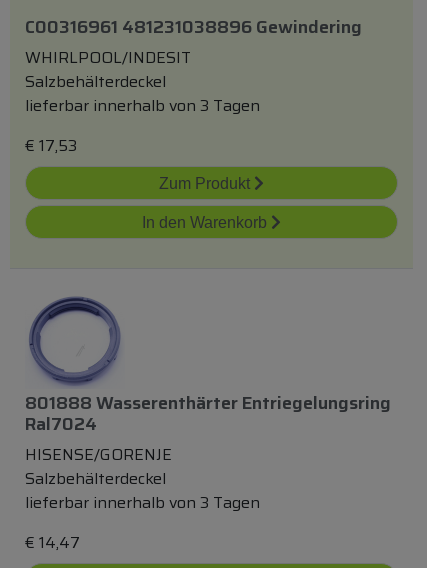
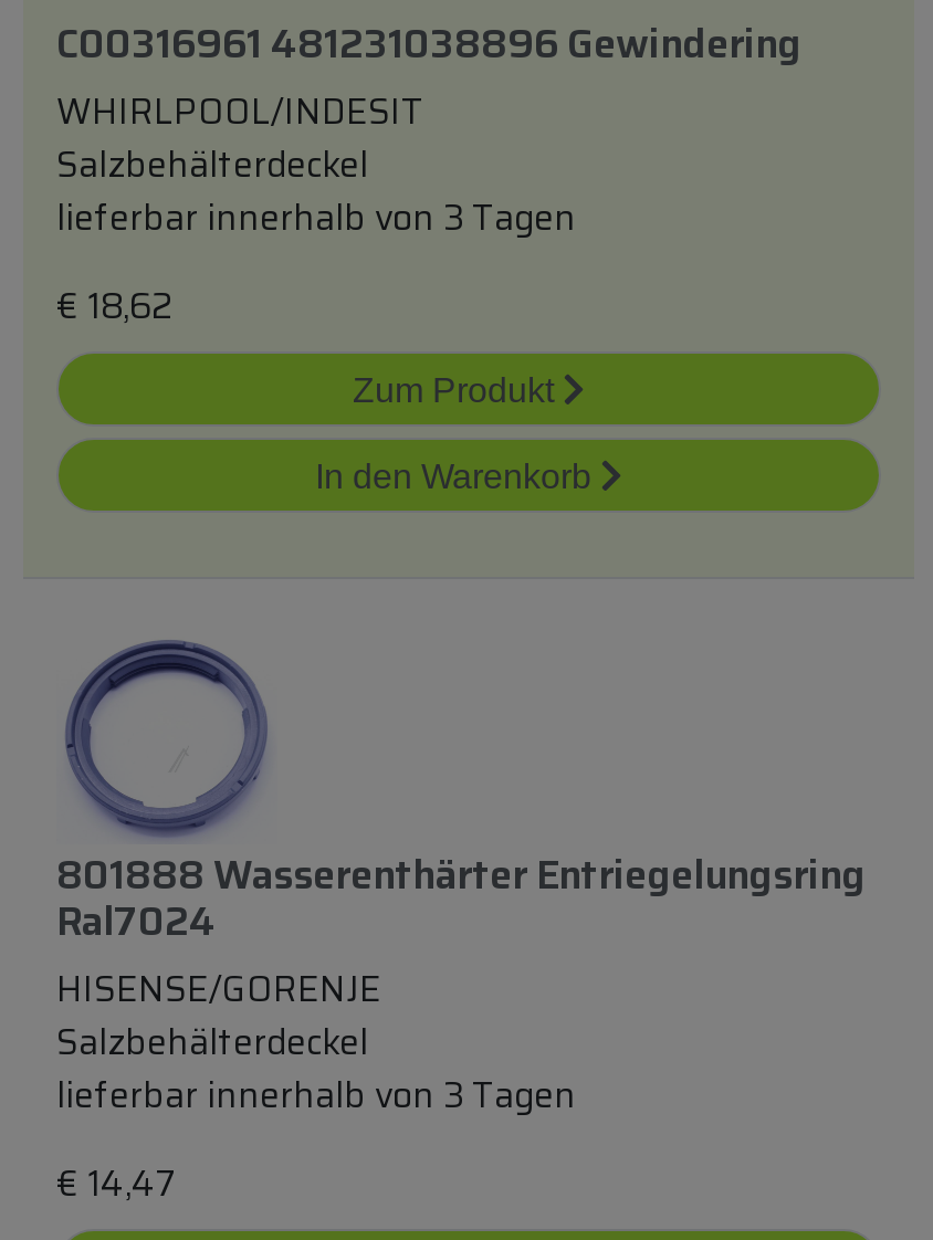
- €17,53
+ €18,62
